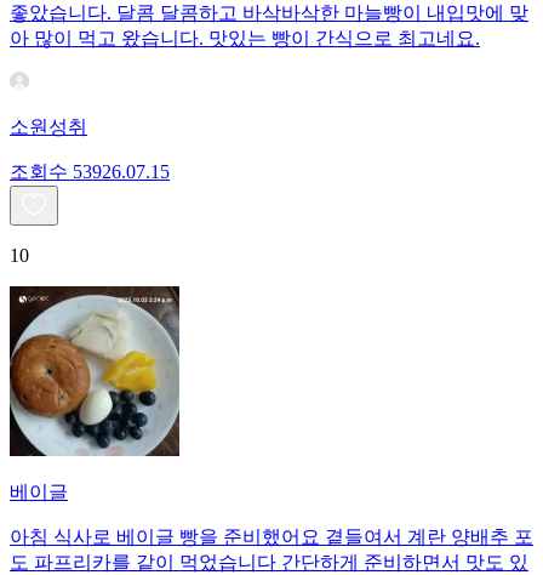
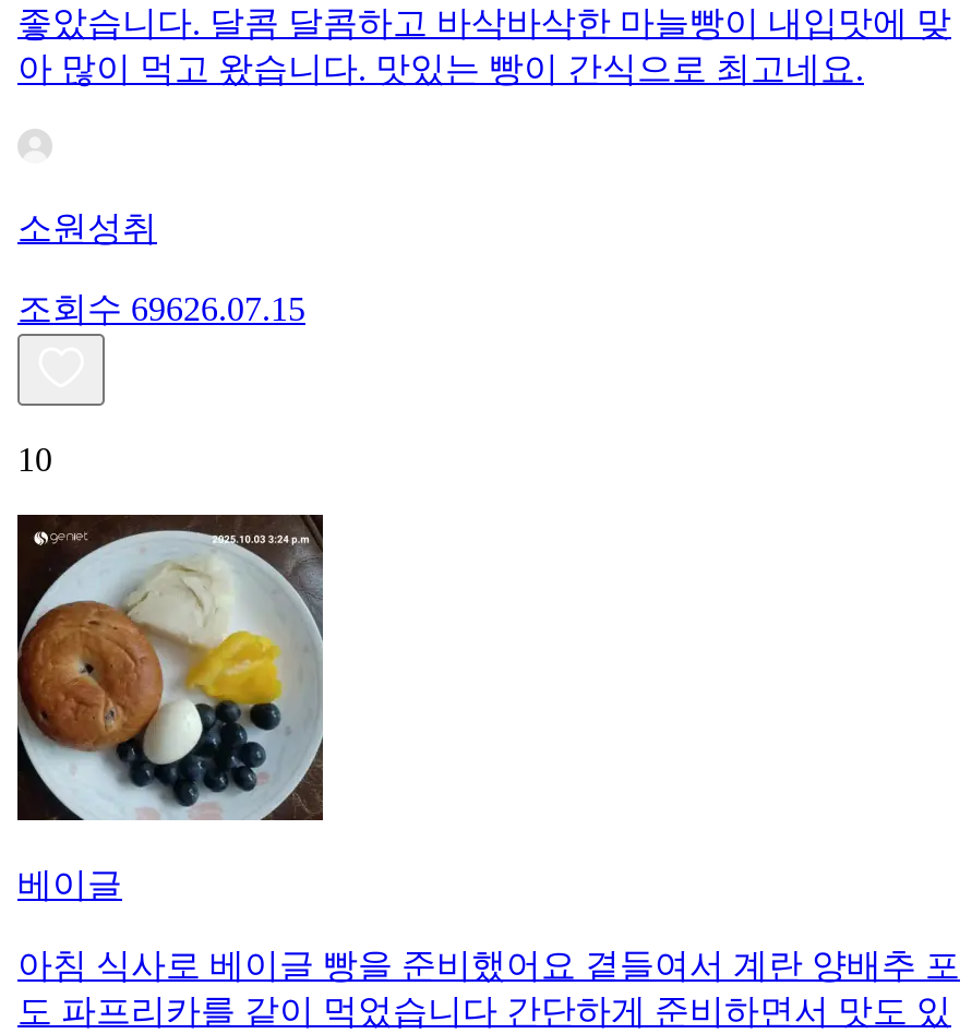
- 조회수 53926.07.15
+ 조회수 69626.07.15
